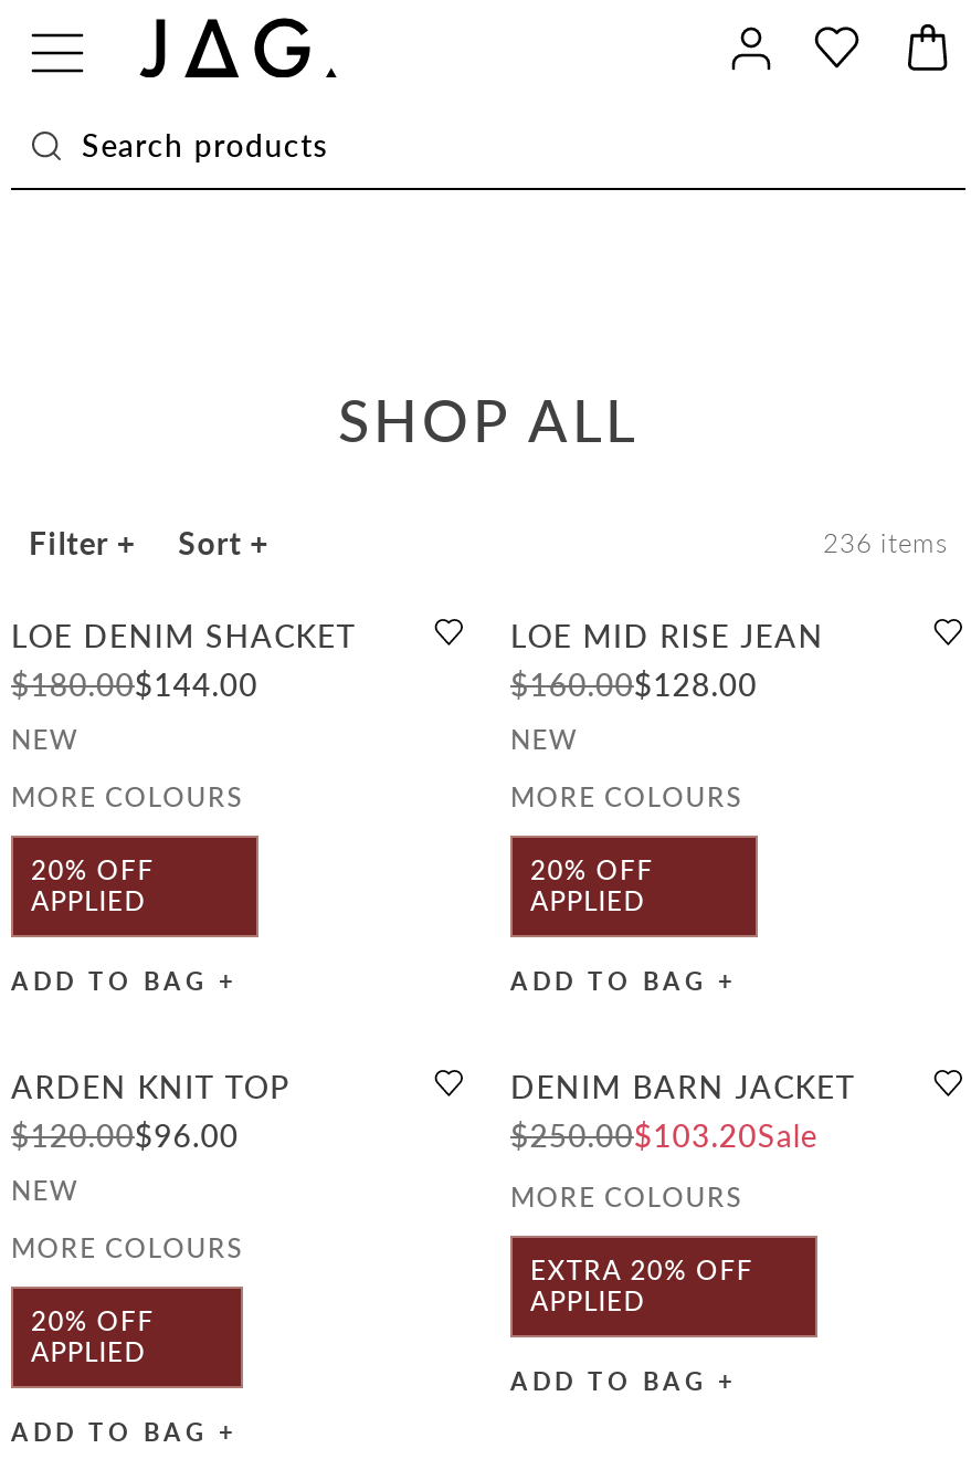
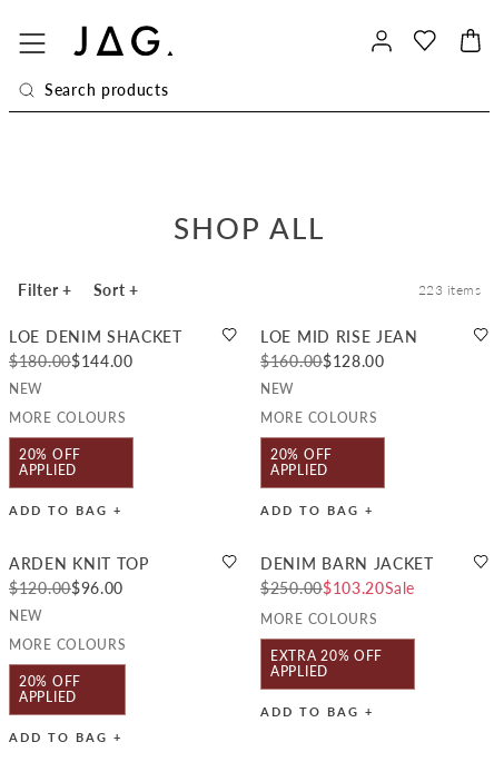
- 236 items
+ 223 items
